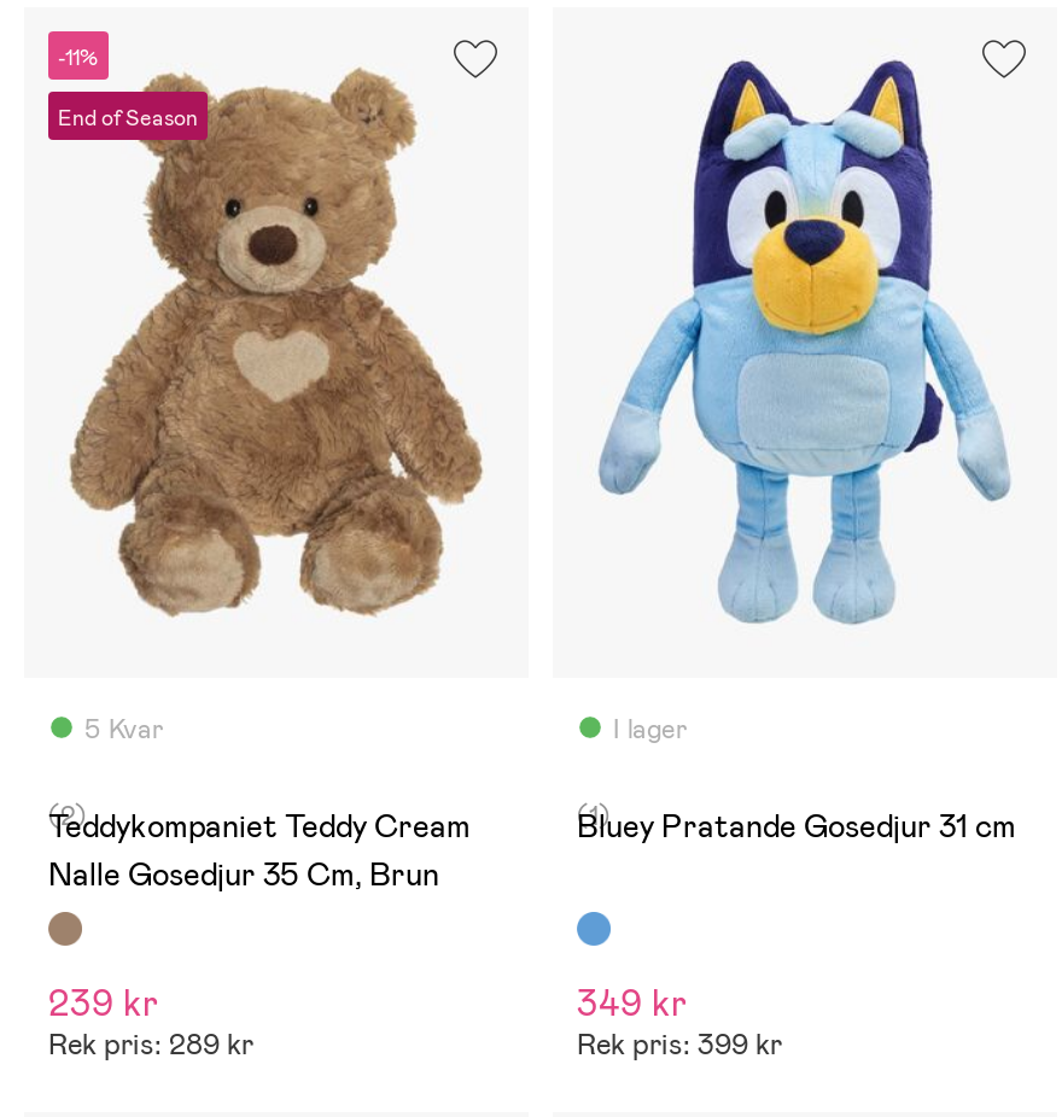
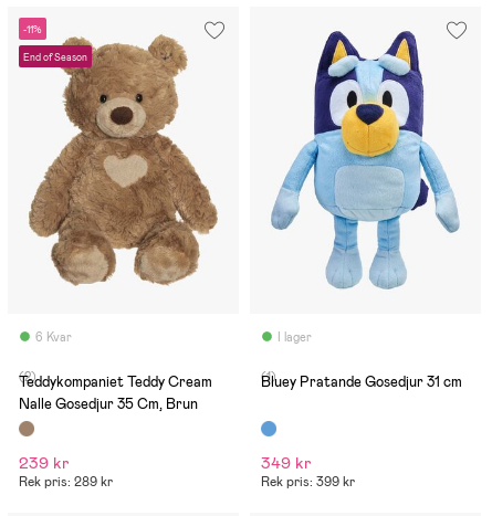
- 5 Kvar
+ 6 Kvar
